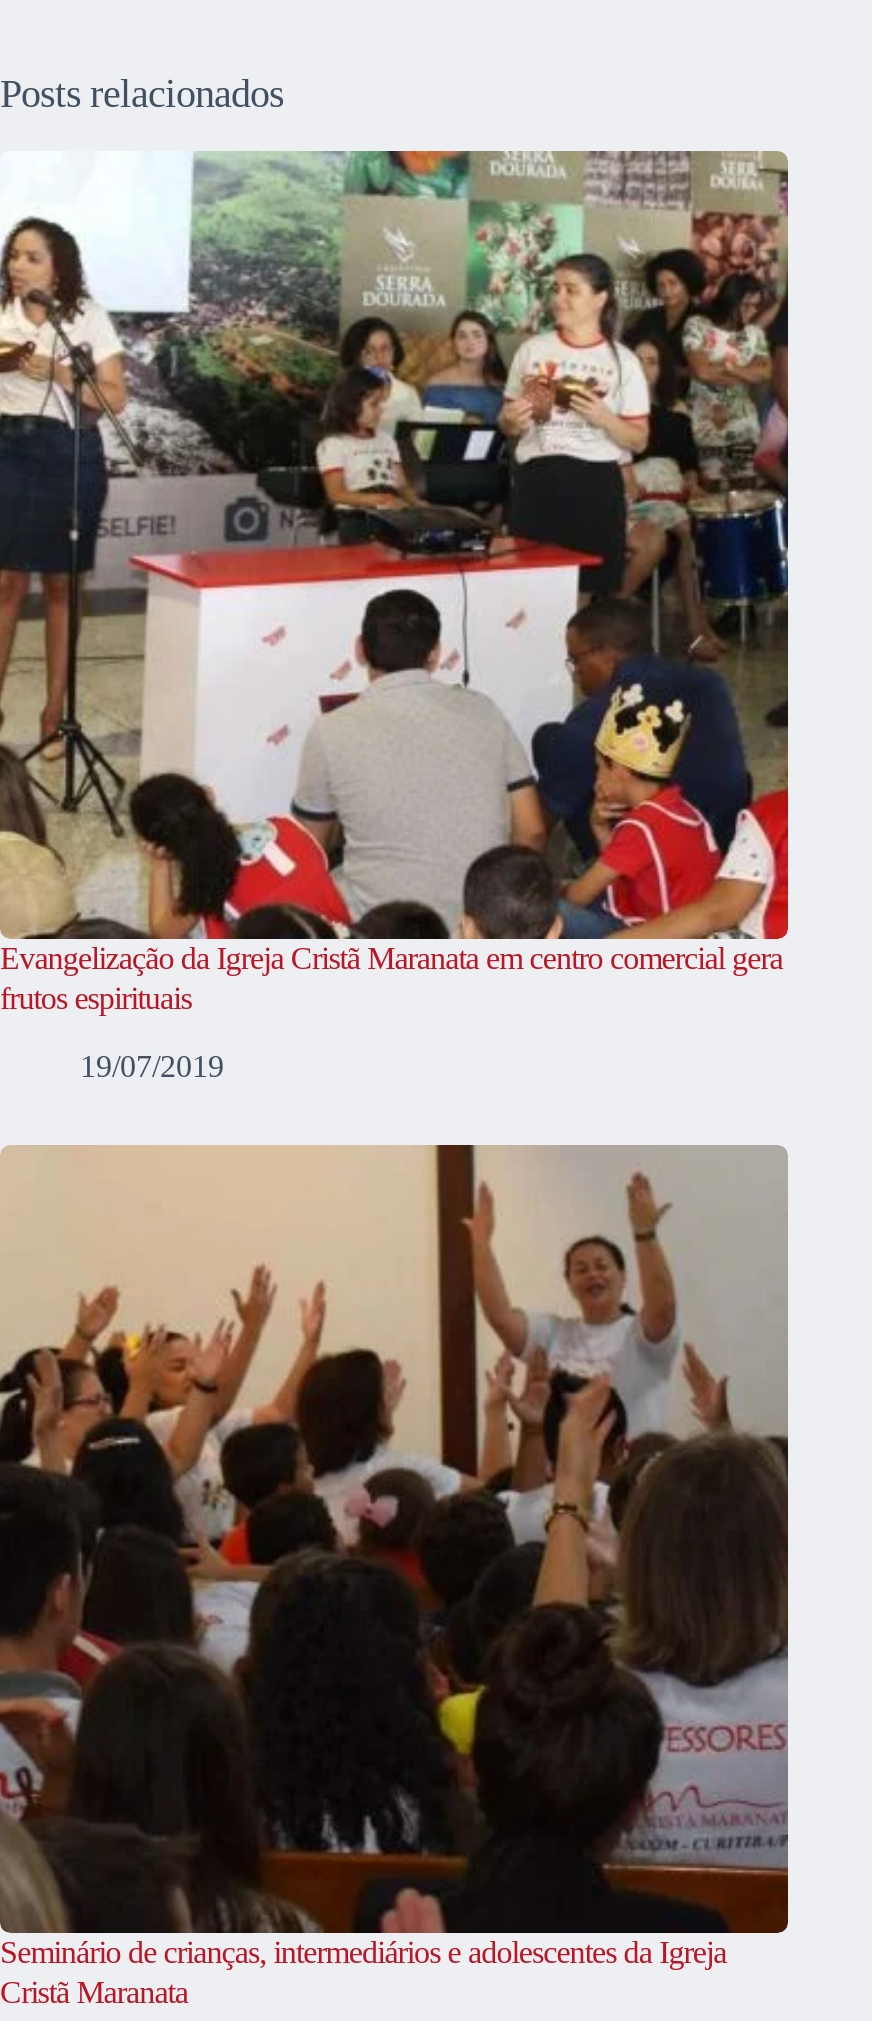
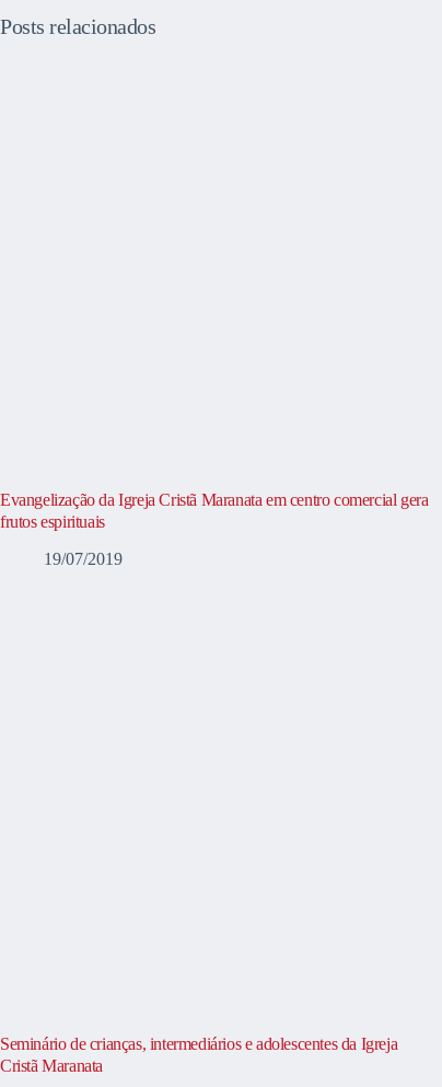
- [image]

- [image]
